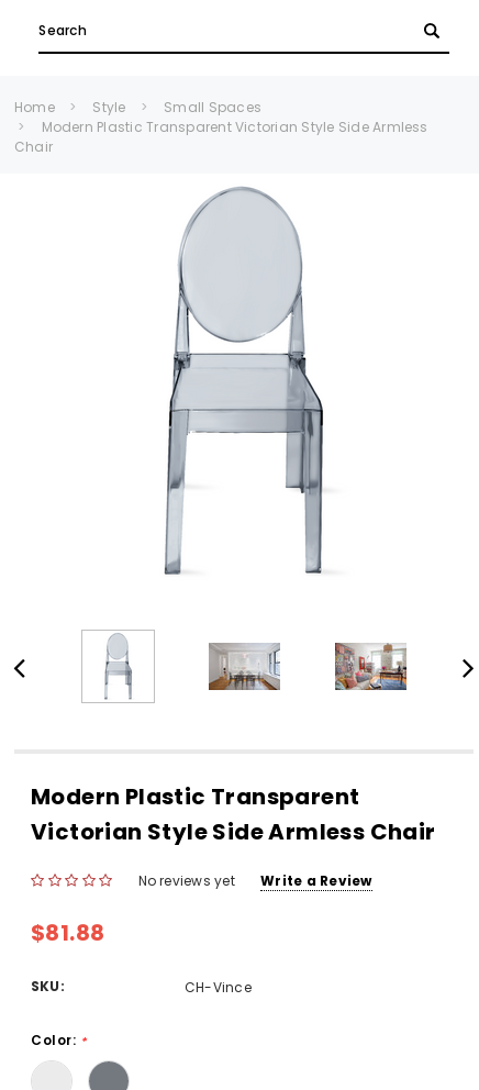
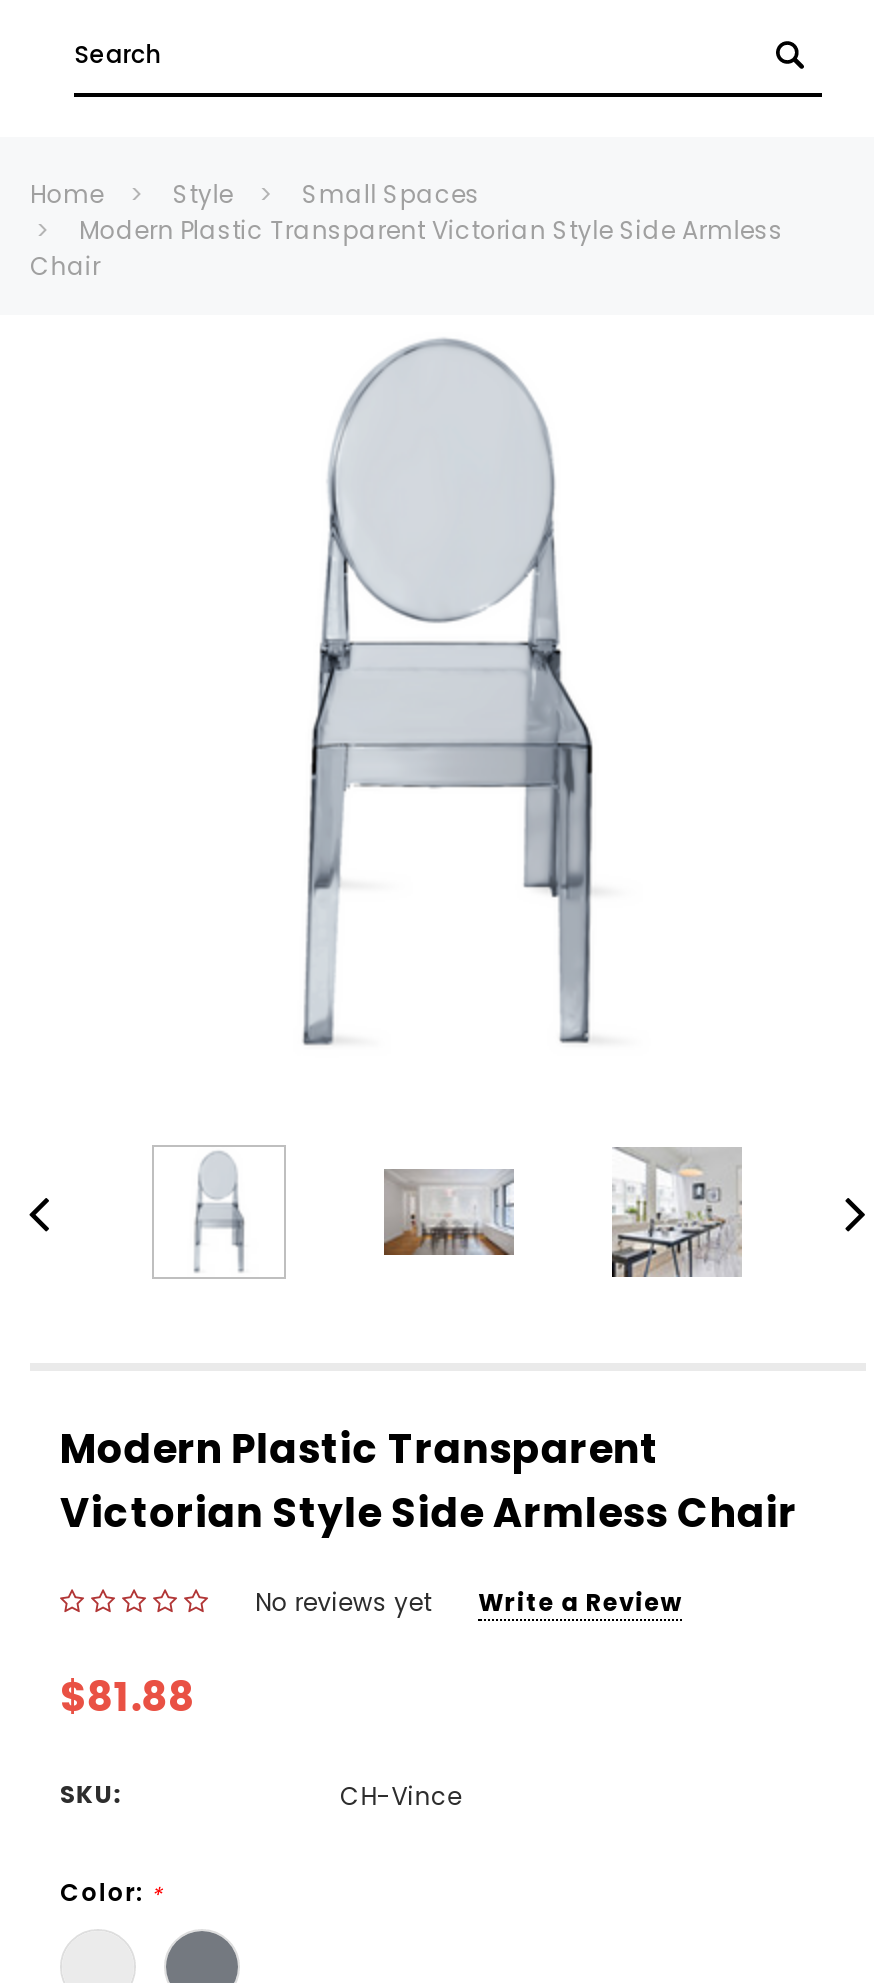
- [image]
+ [image]
